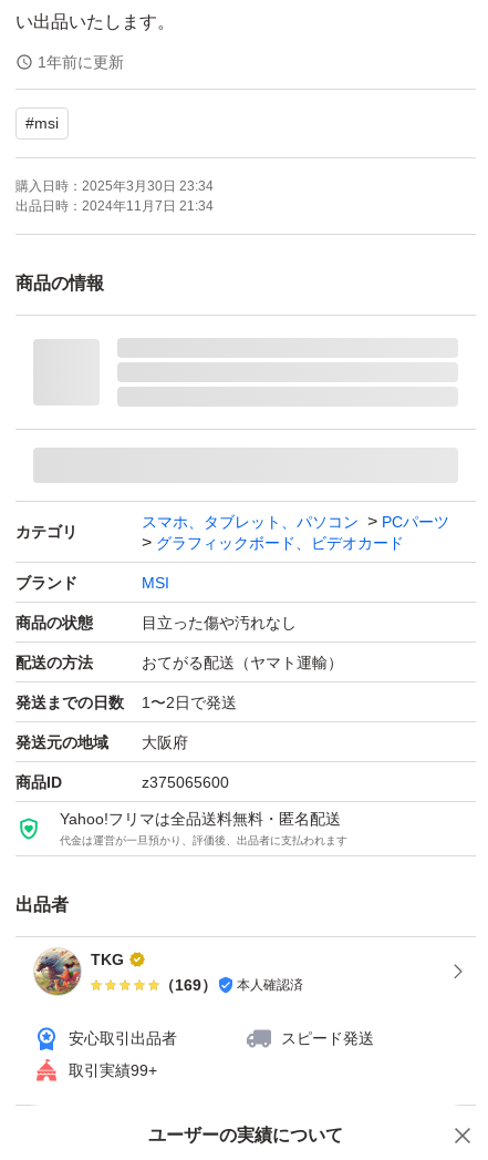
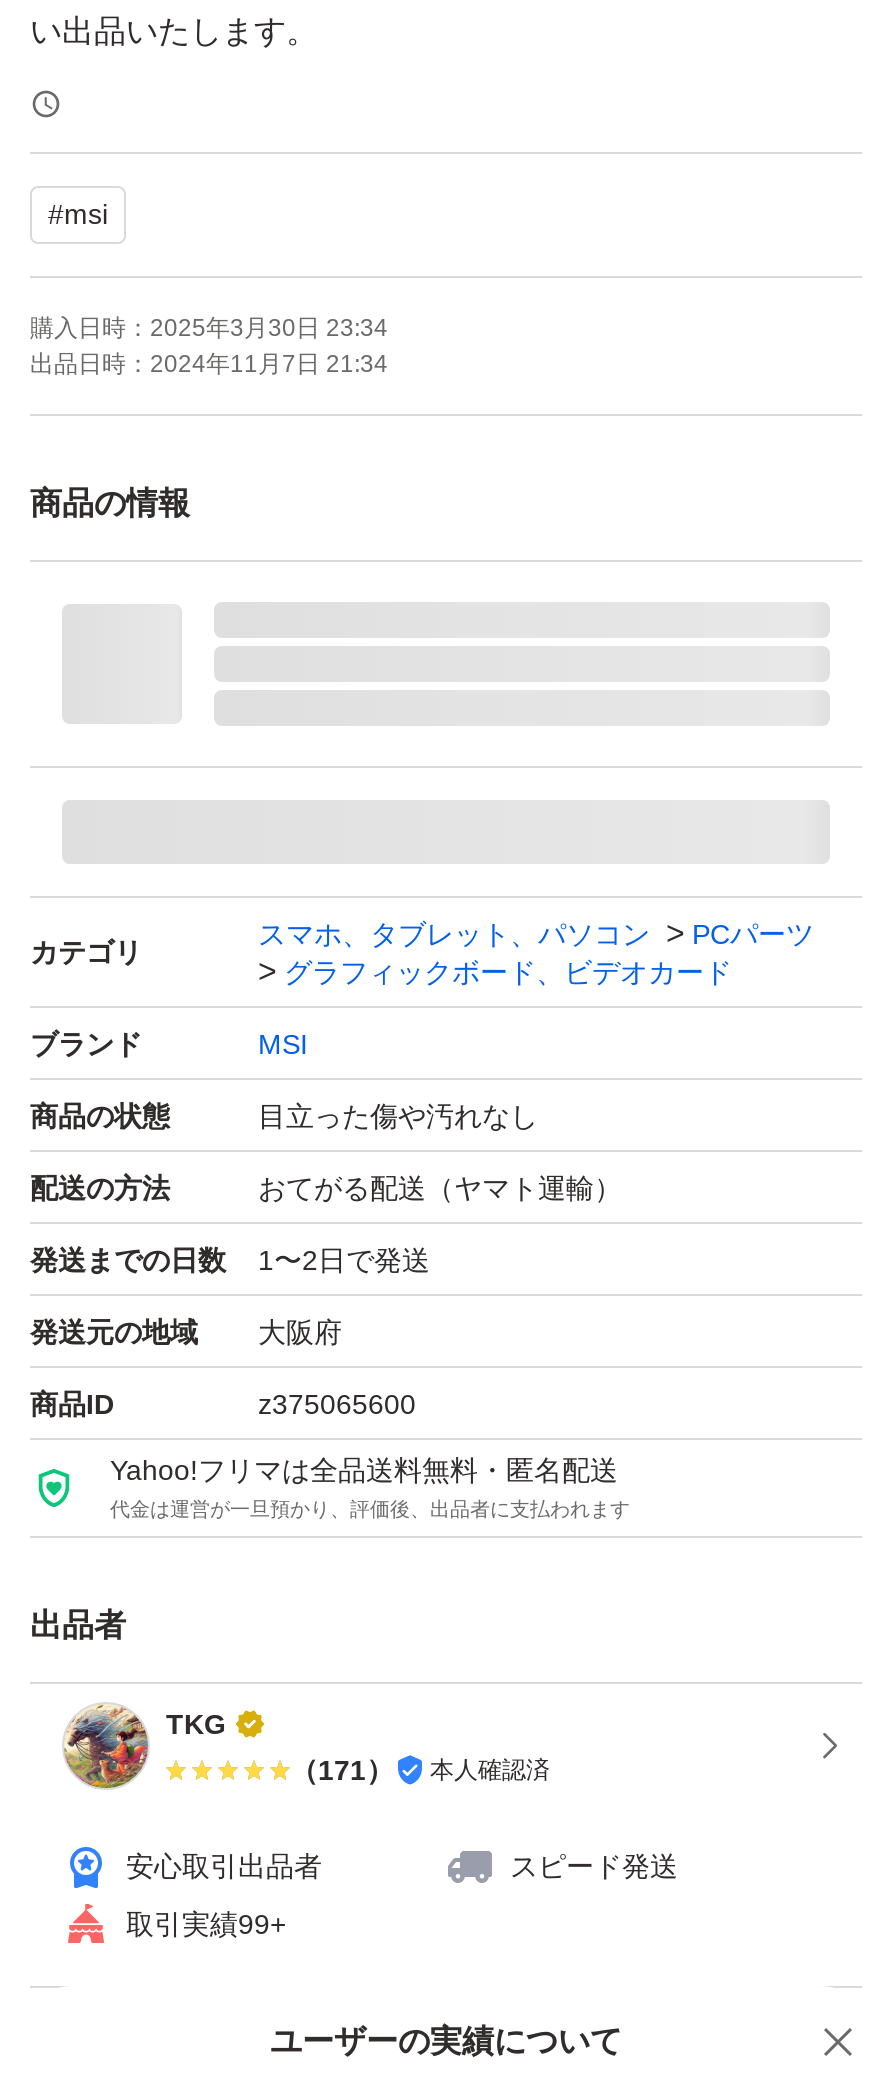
- 1年前に更新

- （169） 本人確認済
+ （171） 本人確認済
